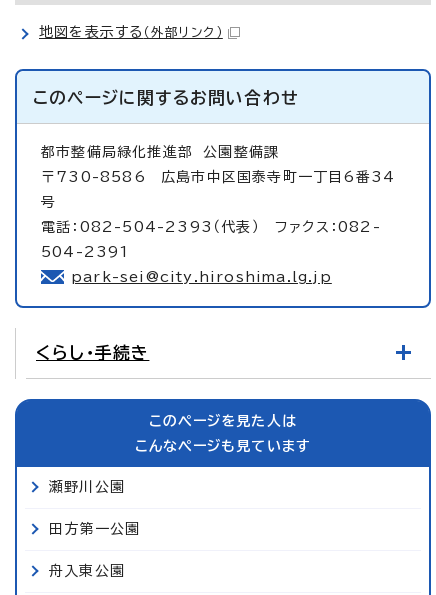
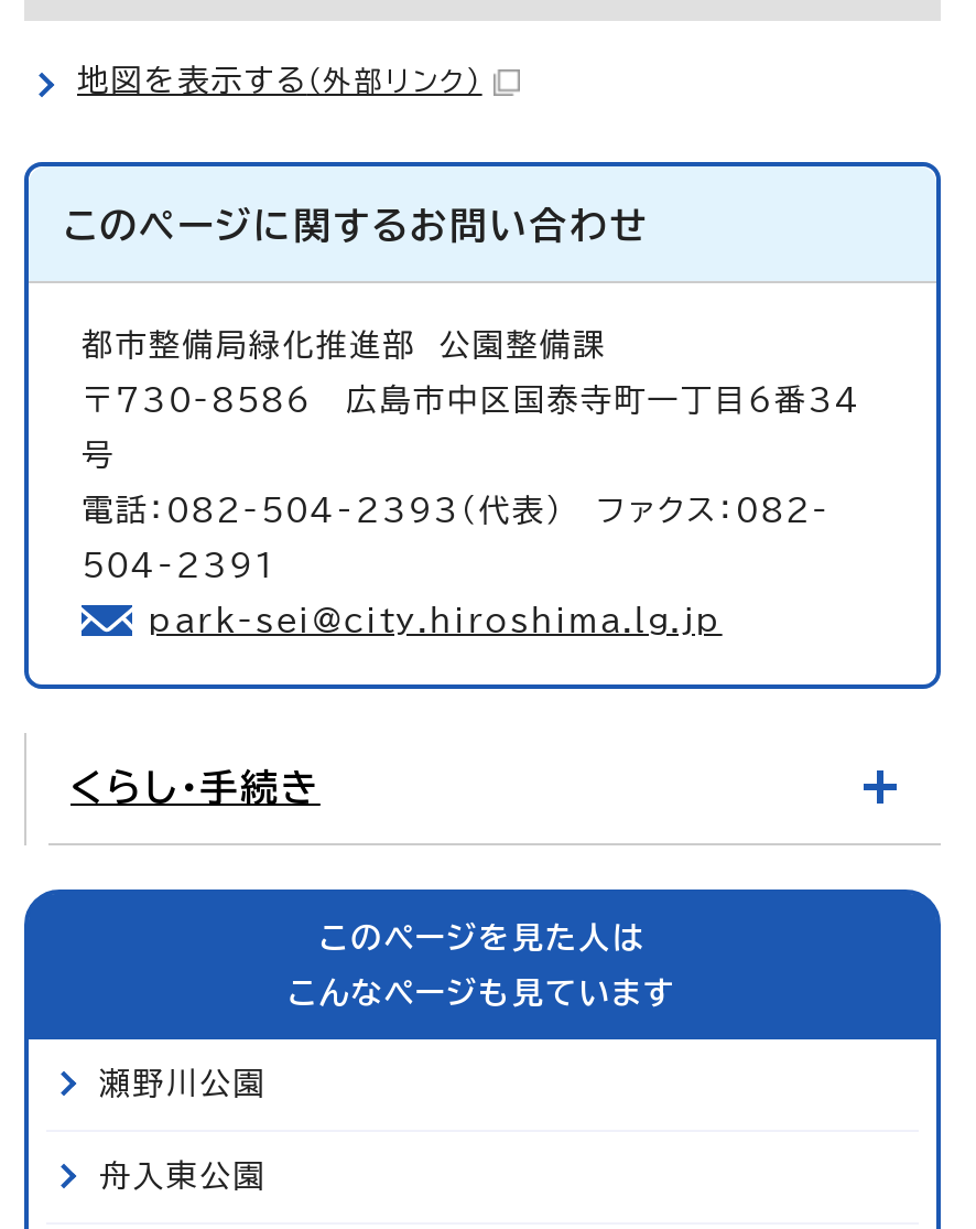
- 田方第一公園
